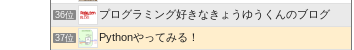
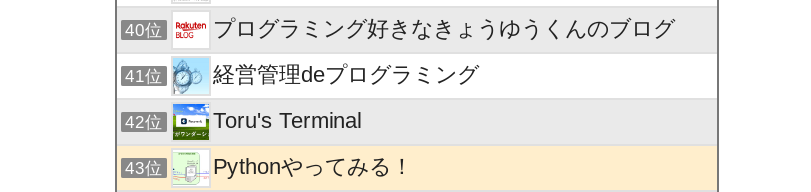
- 36位
+ 40位

- 37位
+ 41位
+ 経営管理deプログラミング
+ 42位
+ Toru's Terminal
+ 43位
